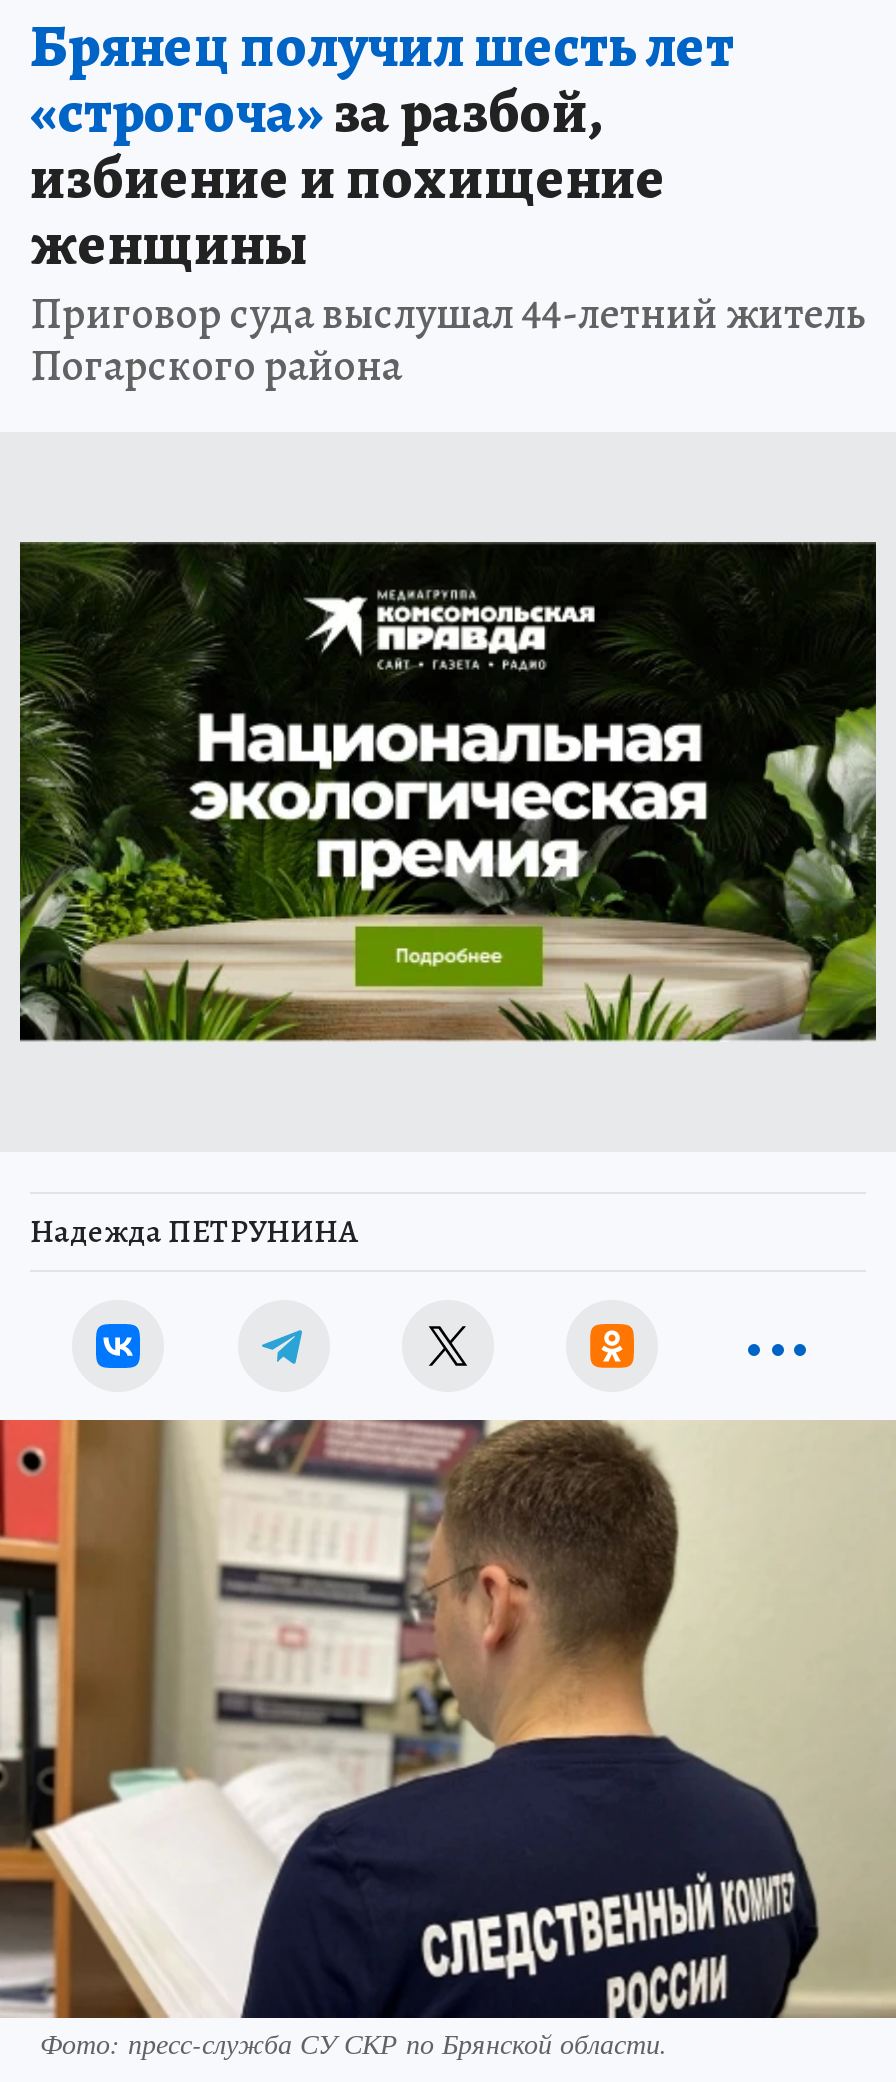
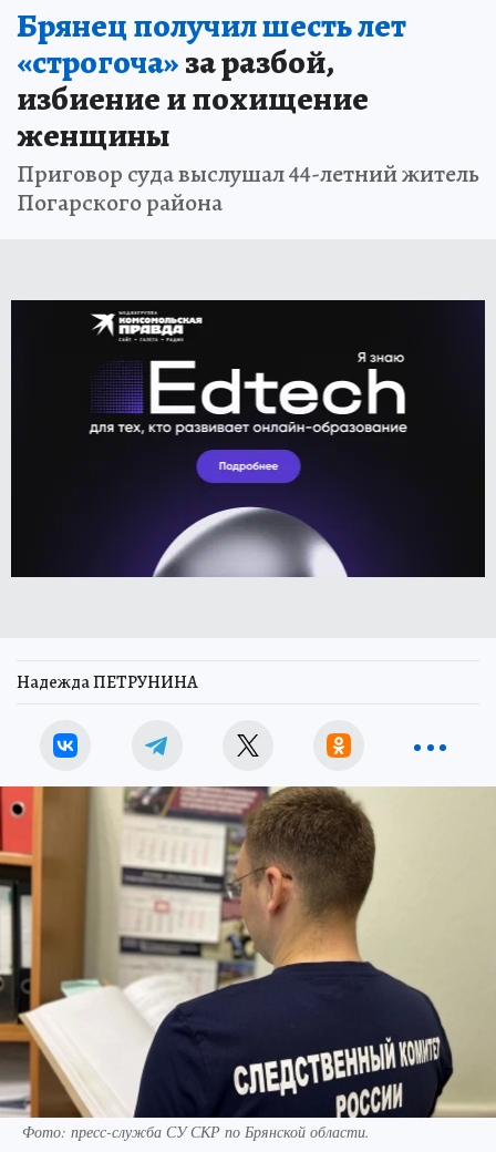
- [image]
+ [image]
